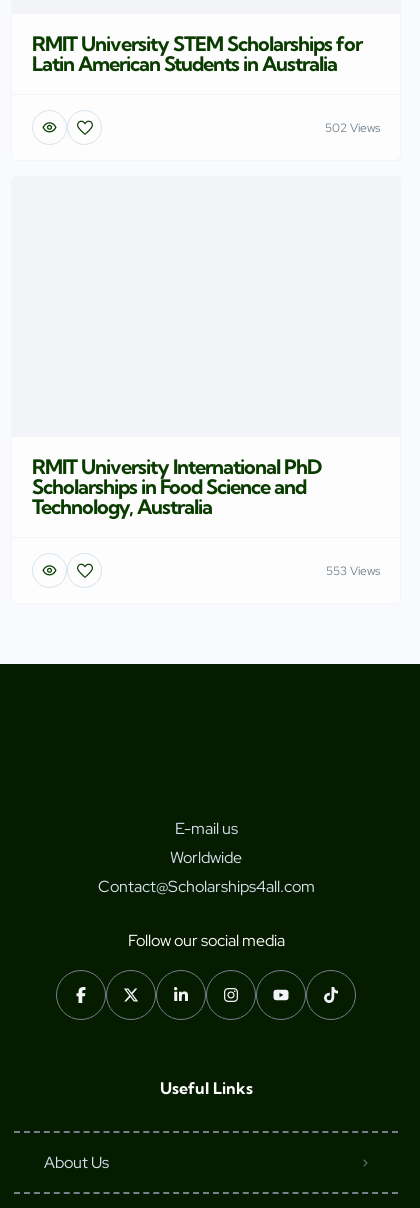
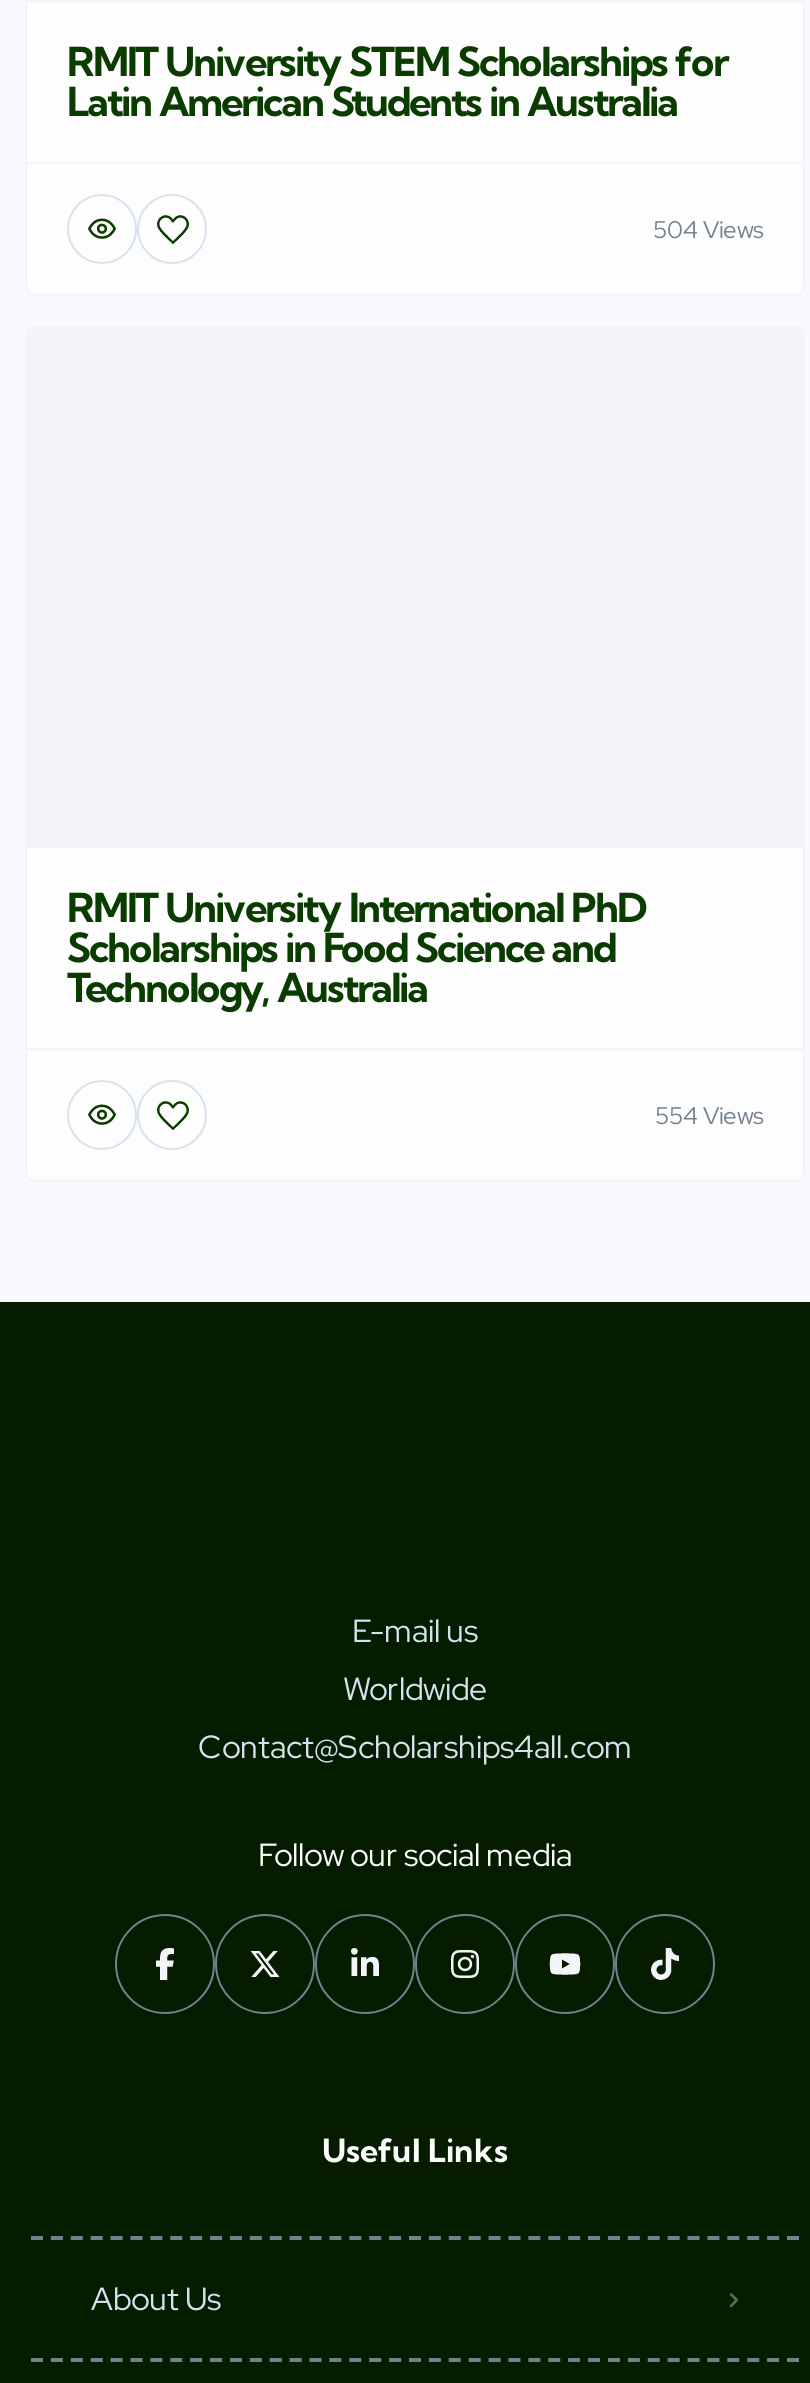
- 502 Views
+ 504 Views

- 553 Views
+ 554 Views
